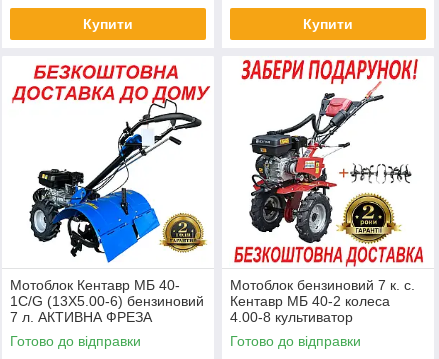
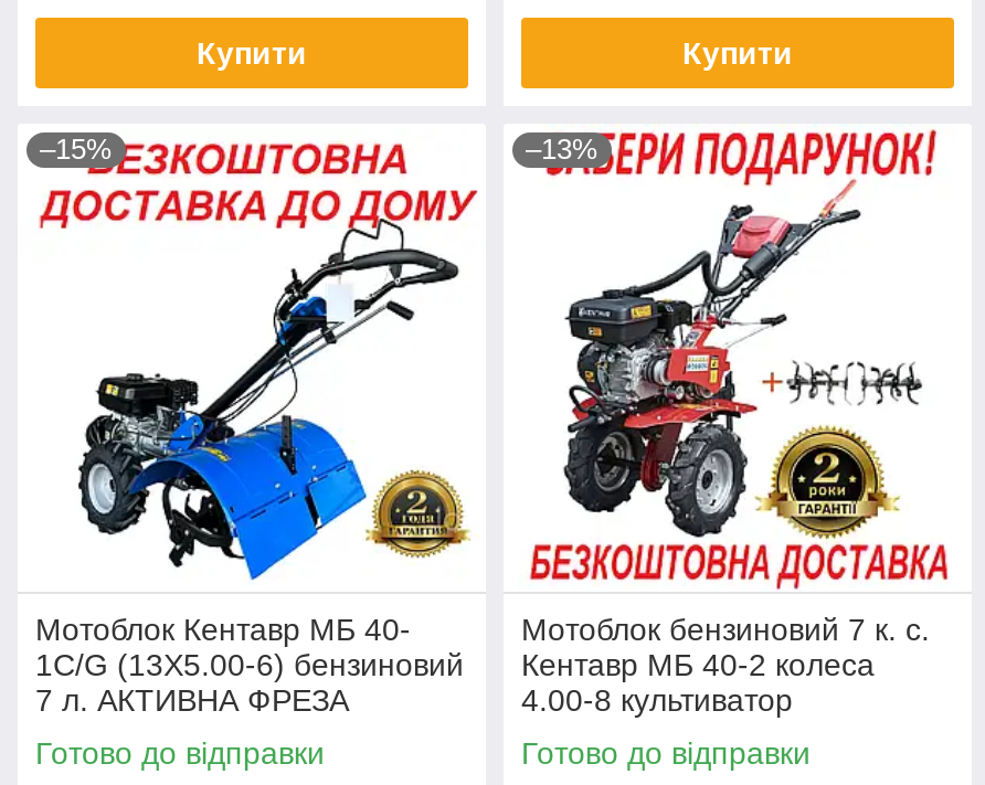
+ –15%

+ –13%
